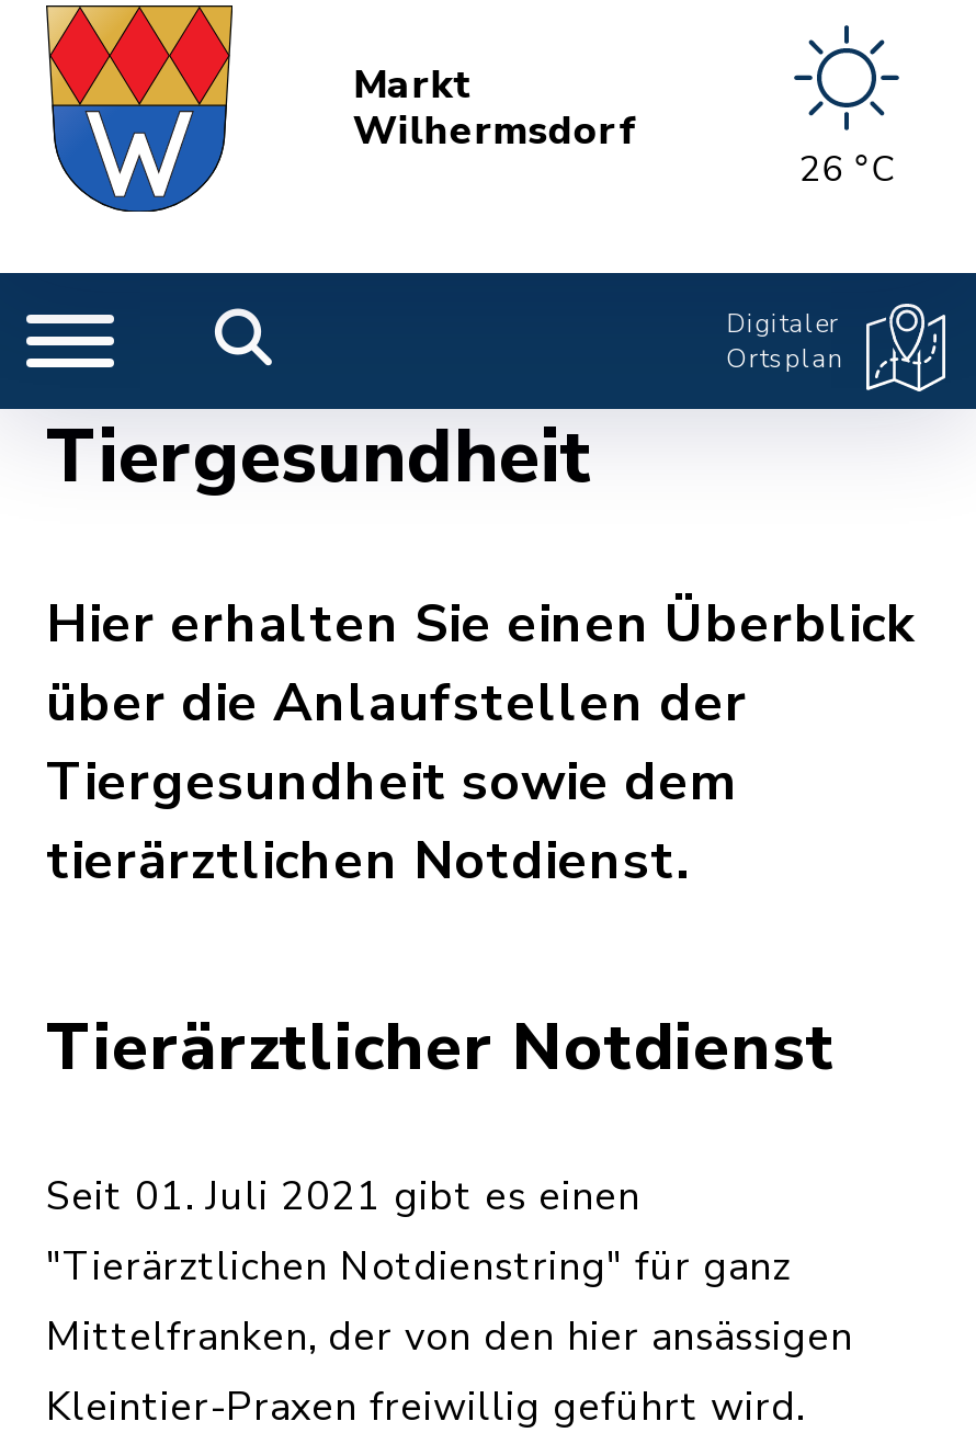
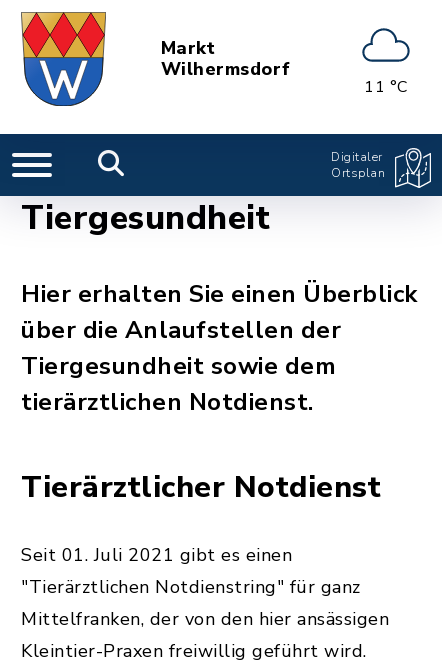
- [image]
- 26 °C
+ [image]
+ 11 °C
